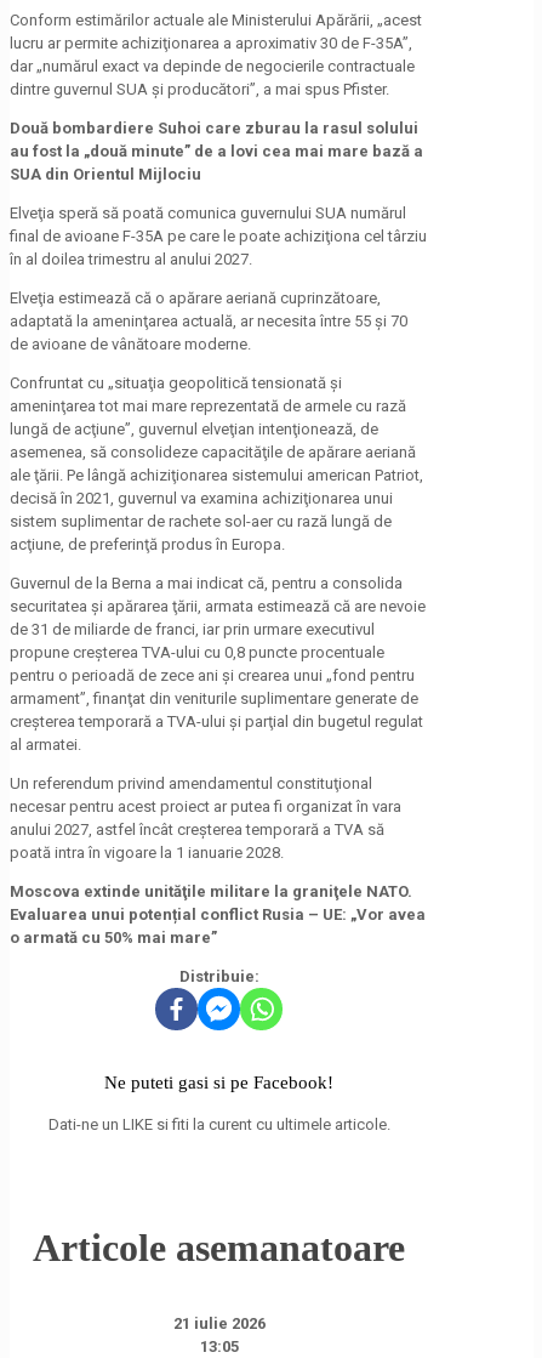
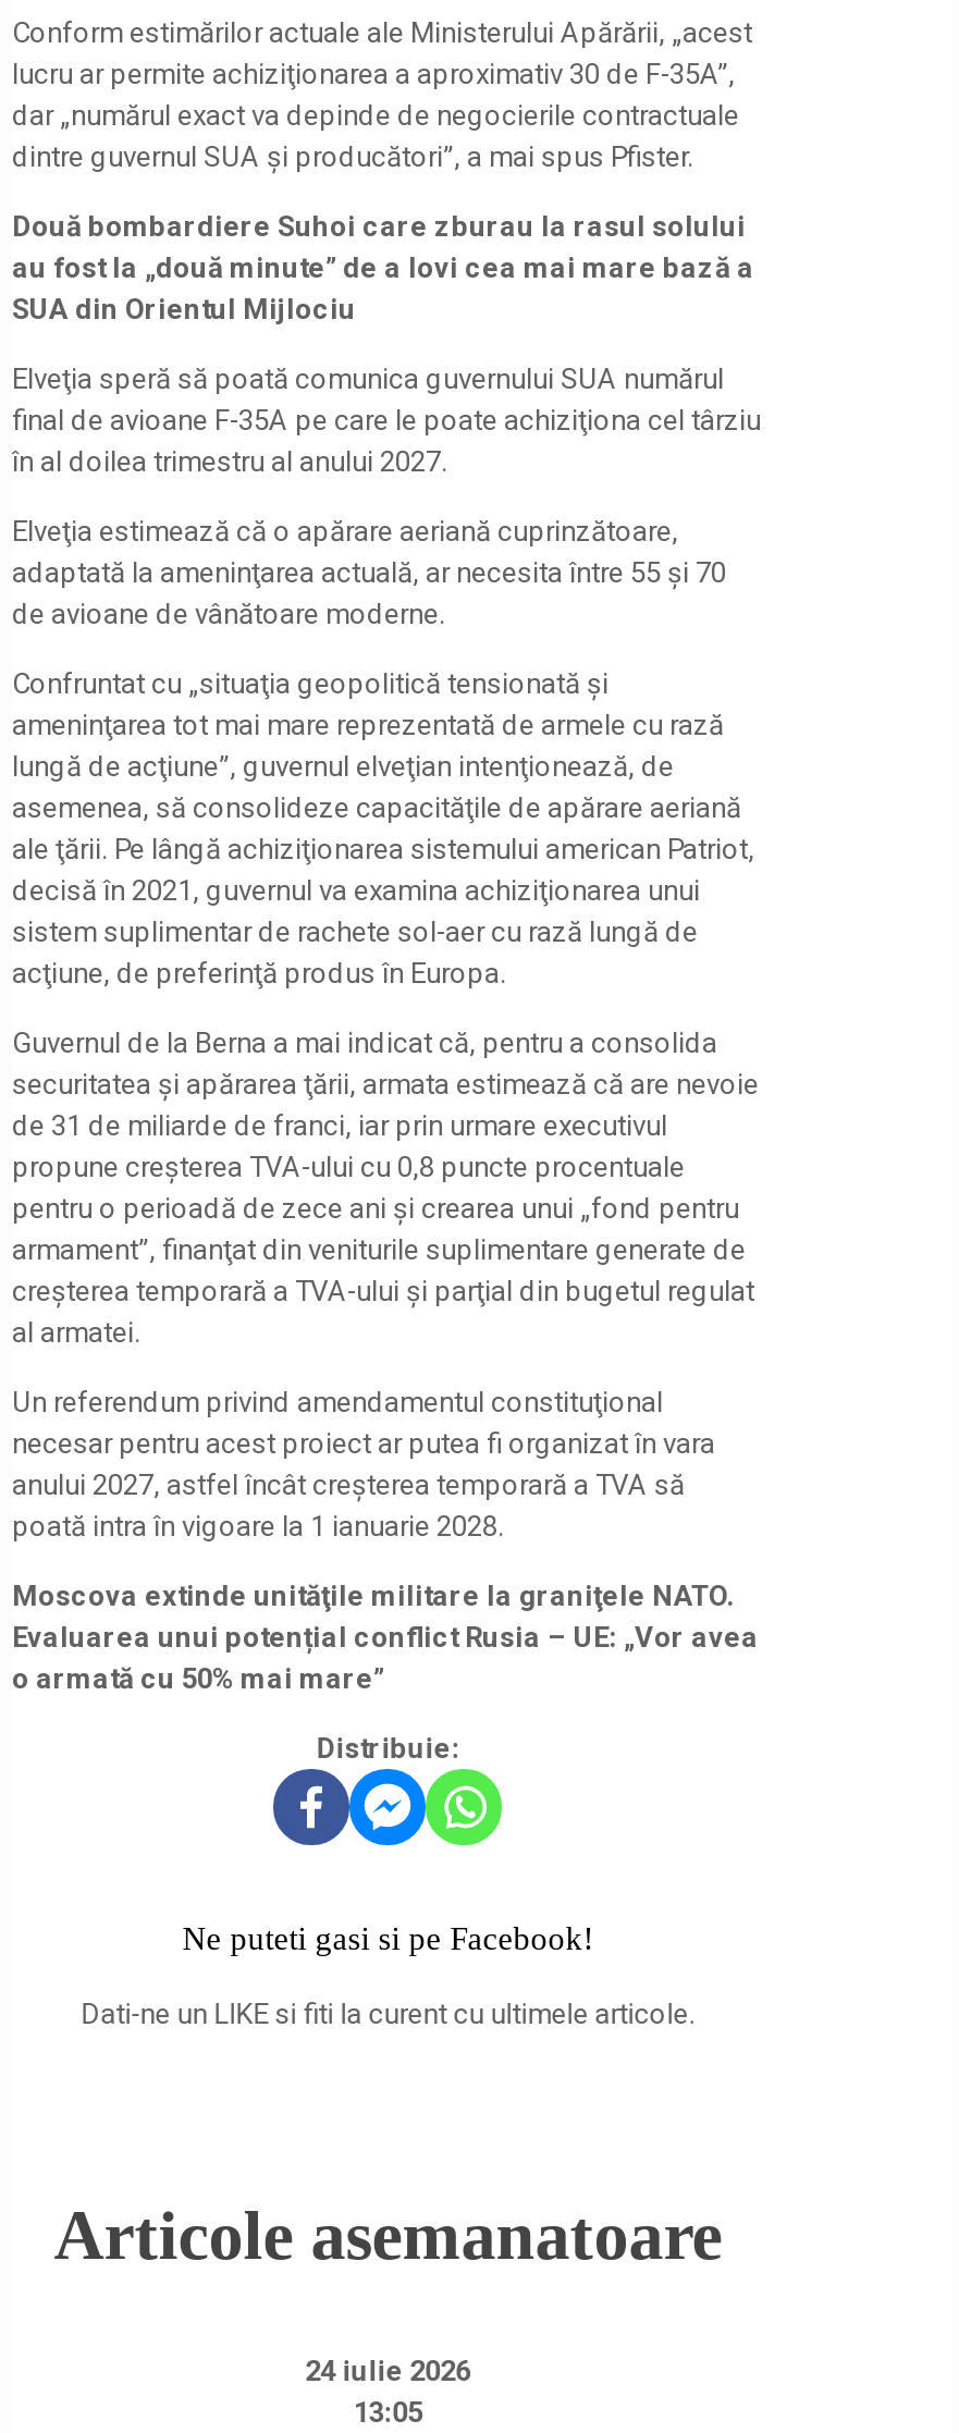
- 21 iulie 2026
+ 24 iulie 2026
